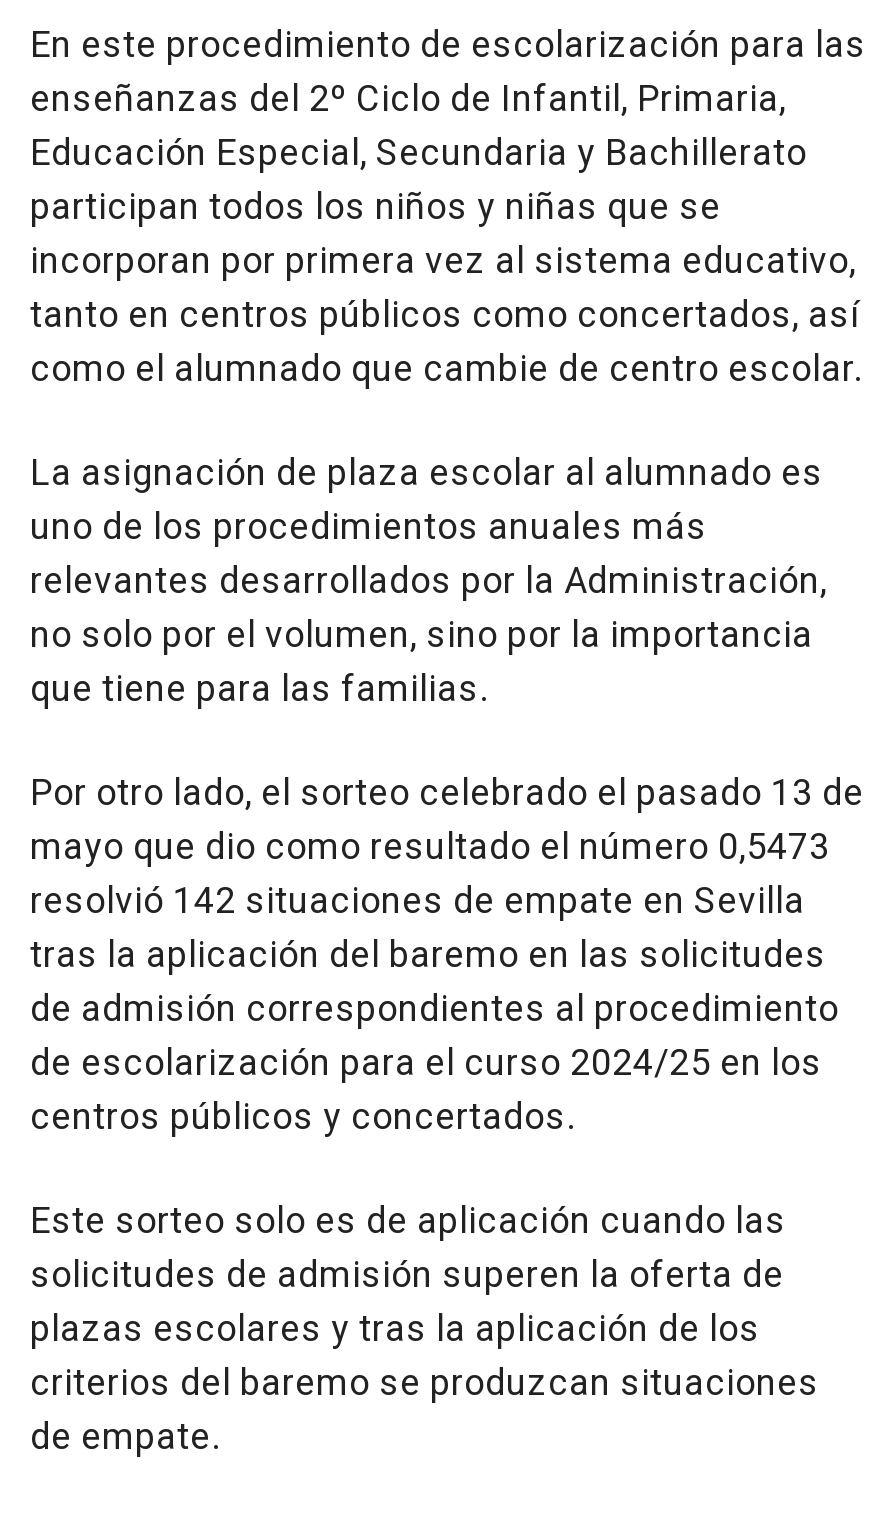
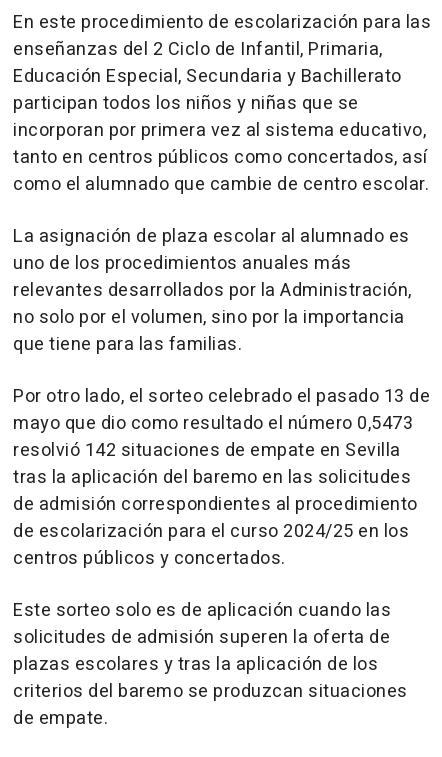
- enseñanzas del 2º Ciclo de Infantil, Primaria,
+ enseñanzas del 2 Ciclo de Infantil, Primaria,
